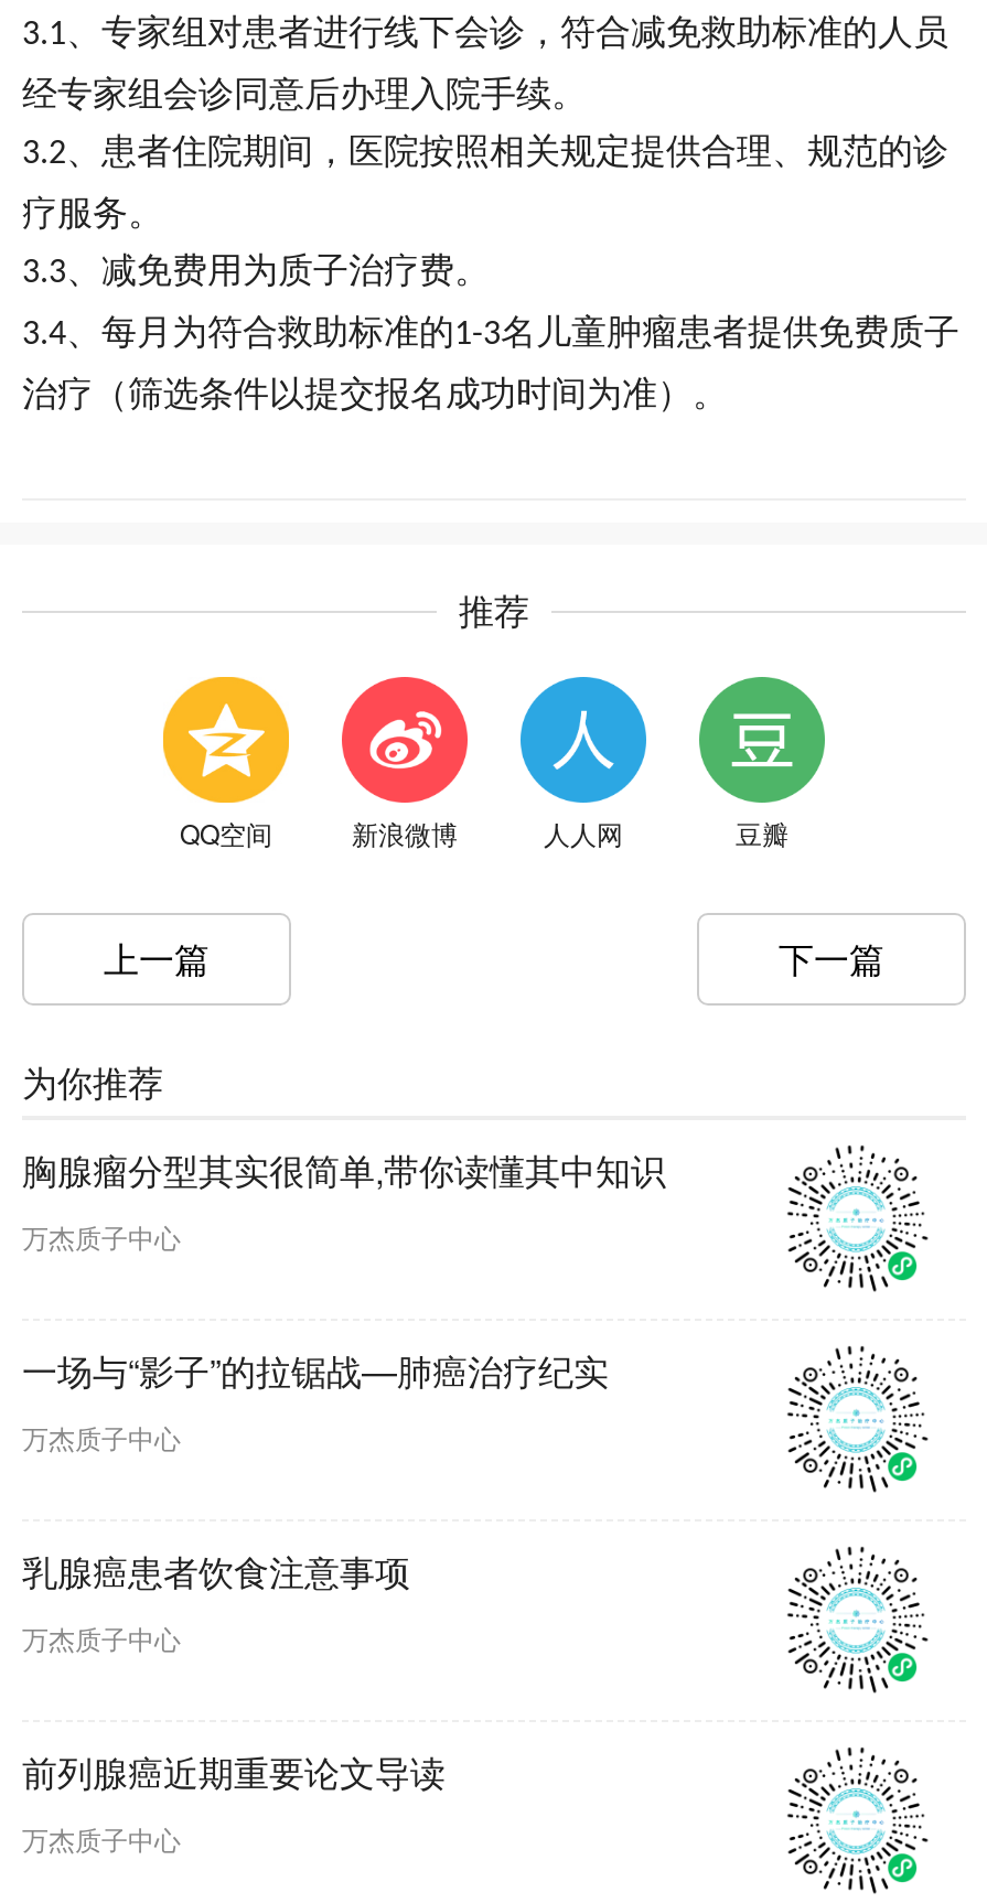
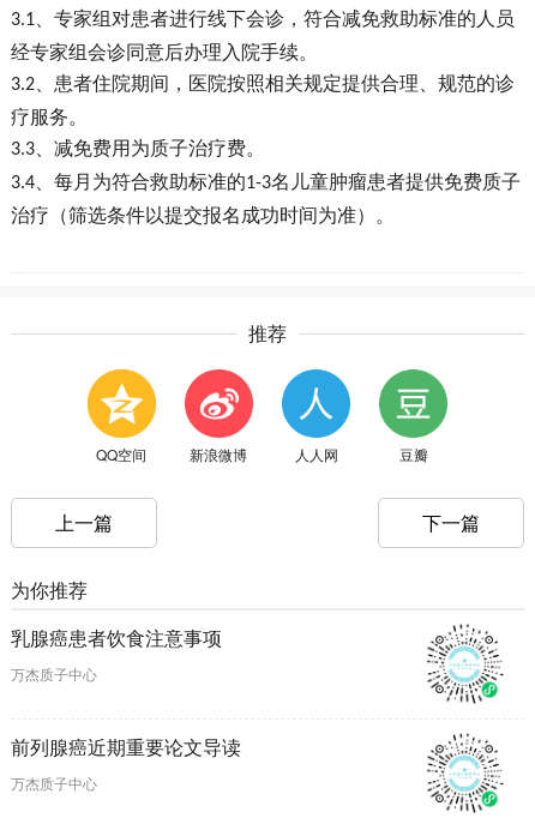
- 胸腺瘤分型其实很简单,带你读懂其中知识
- 万杰质子中心
- 一场与“影子”的拉锯战—肺癌治疗纪实
- 万杰质子中心
